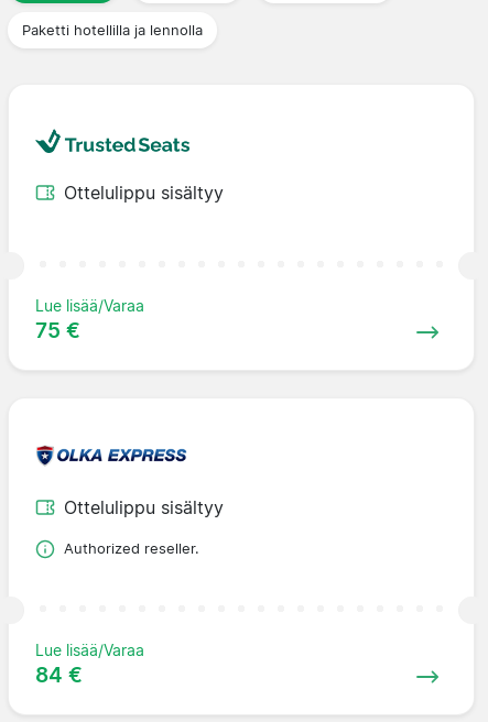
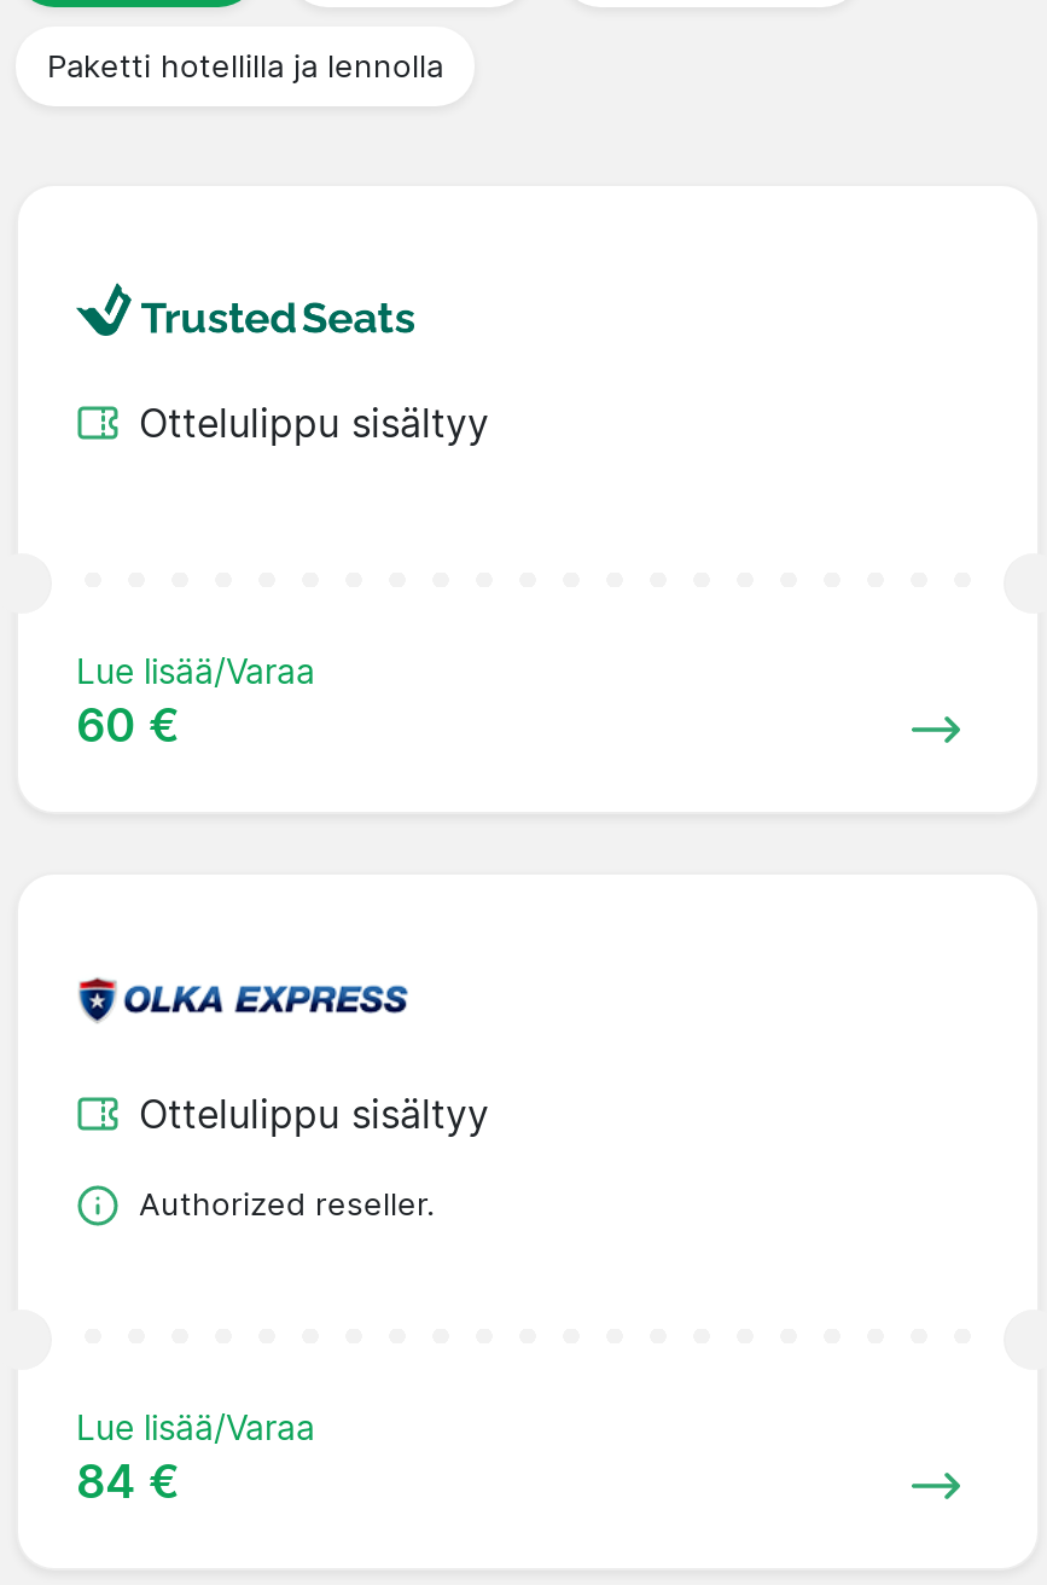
- 75 €
+ 60 €
